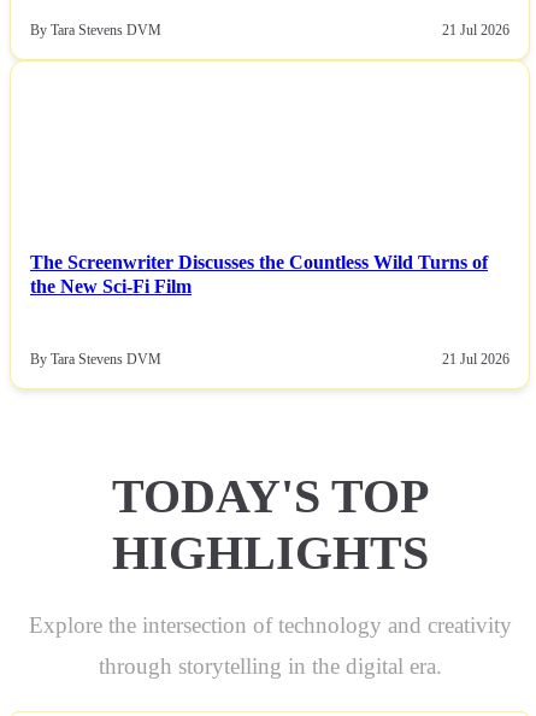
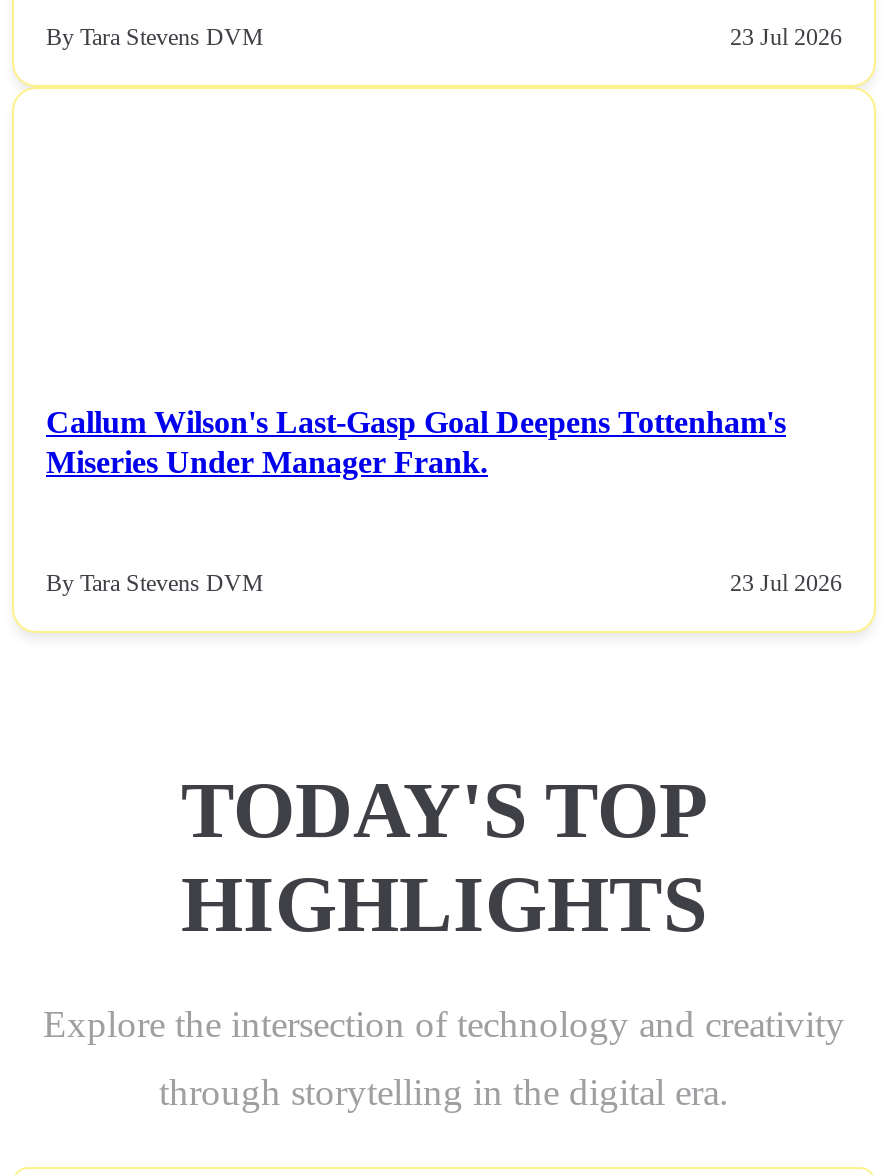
- 21 Jul 2026
+ 23 Jul 2026

- The Screenwriter Discusses the Countless Wild Turns of
- the New Sci-Fi Film
+ Callum Wilson's Last-Gasp Goal Deepens Tottenham's
+ Miseries Under Manager Frank.

- 21 Jul 2026
+ 23 Jul 2026
